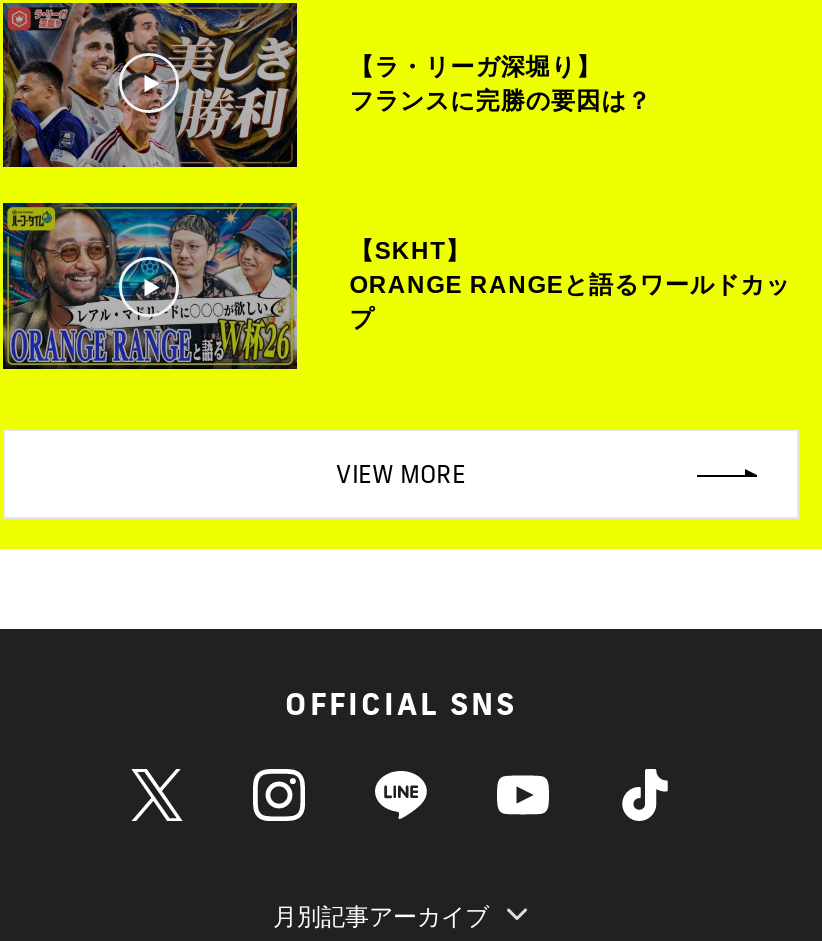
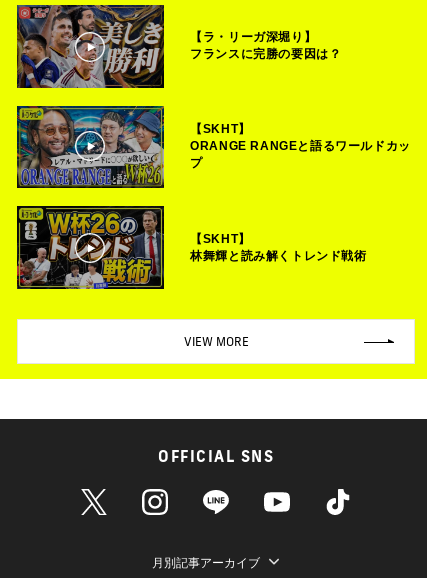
+ [image]
+ 【SKHT】
+ 林舞輝と読み解くトレンド戦術
